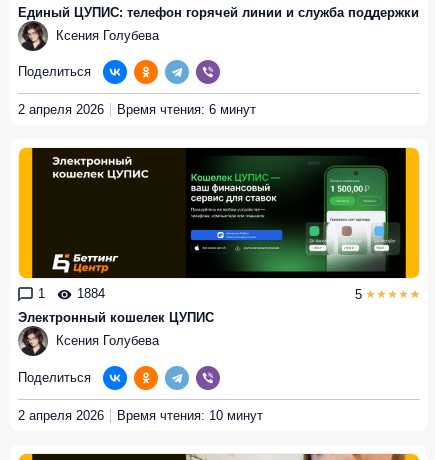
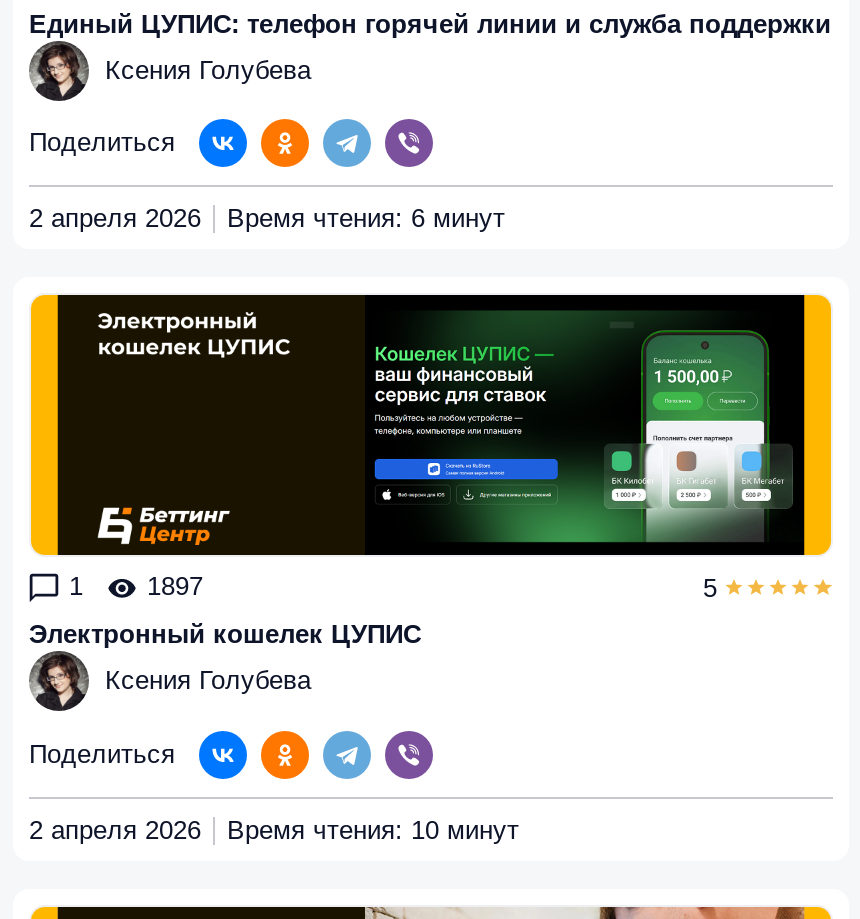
- 1884
+ 1897
